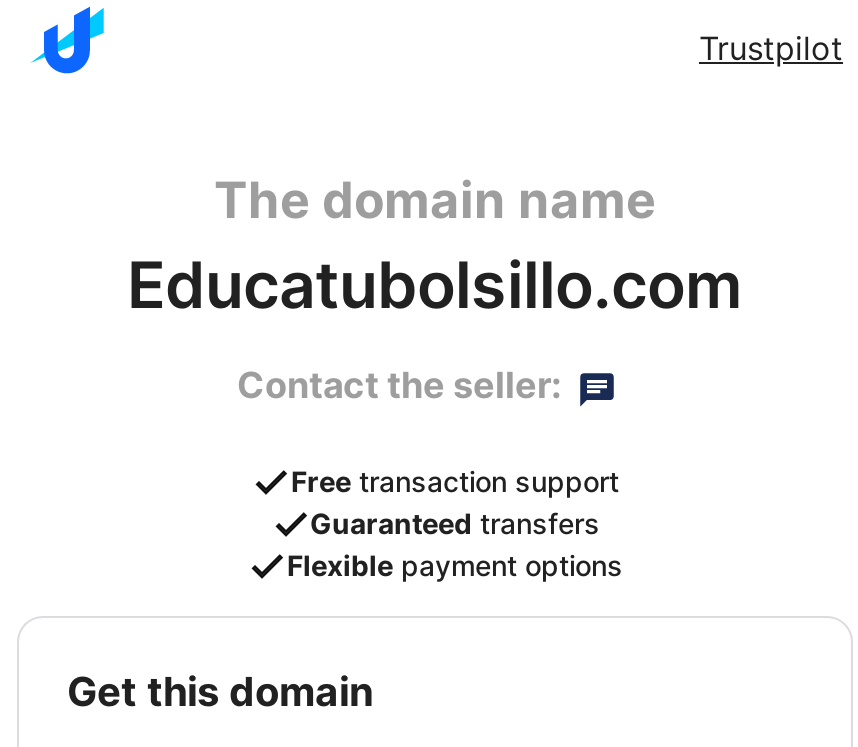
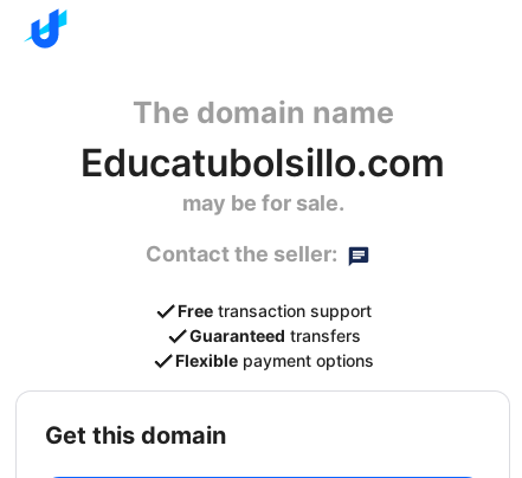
- Trustpilot

+ may be for sale.
